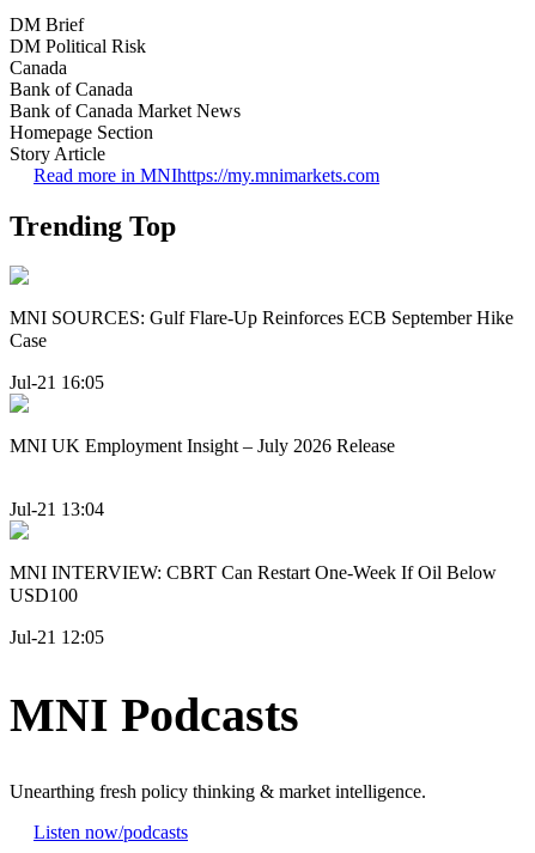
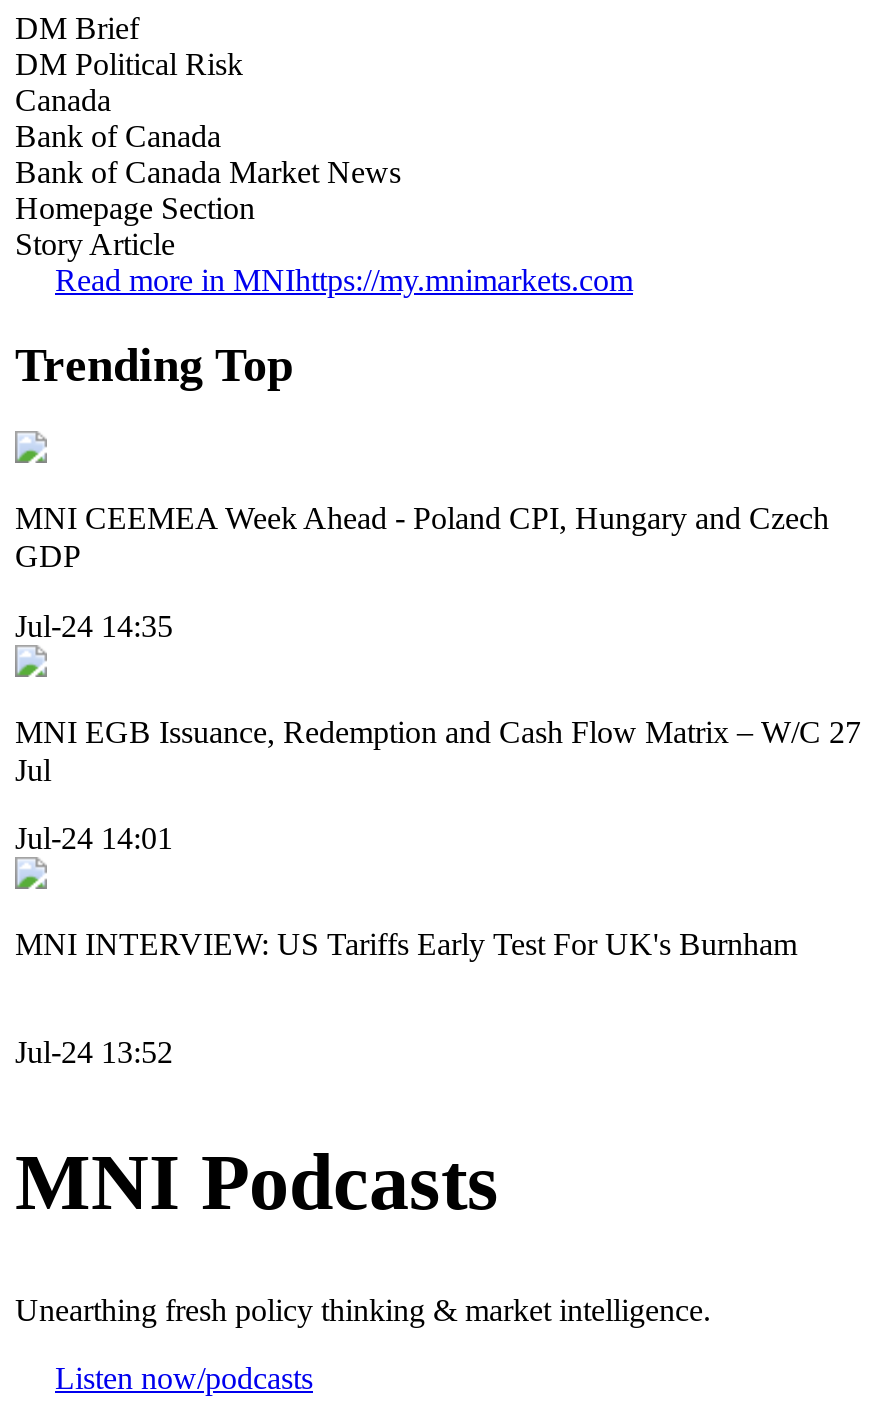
- MNI SOURCES: Gulf Flare-Up Reinforces ECB September Hike
- Case
+ MNI CEEMEA Week Ahead - Poland CPI, Hungary and Czech
+ GDP

- Jul-21 16:05
+ Jul-24 14:35

- MNI UK Employment Insight – July 2026 Release
+ MNI EGB Issuance, Redemption and Cash Flow Matrix – W/C 27
+ Jul

- Jul-21 13:04
+ Jul-24 14:01

- MNI INTERVIEW: CBRT Can Restart One-Week If Oil Below
- USD100
+ MNI INTERVIEW: US Tariffs Early Test For UK's Burnham

- Jul-21 12:05
+ Jul-24 13:52
